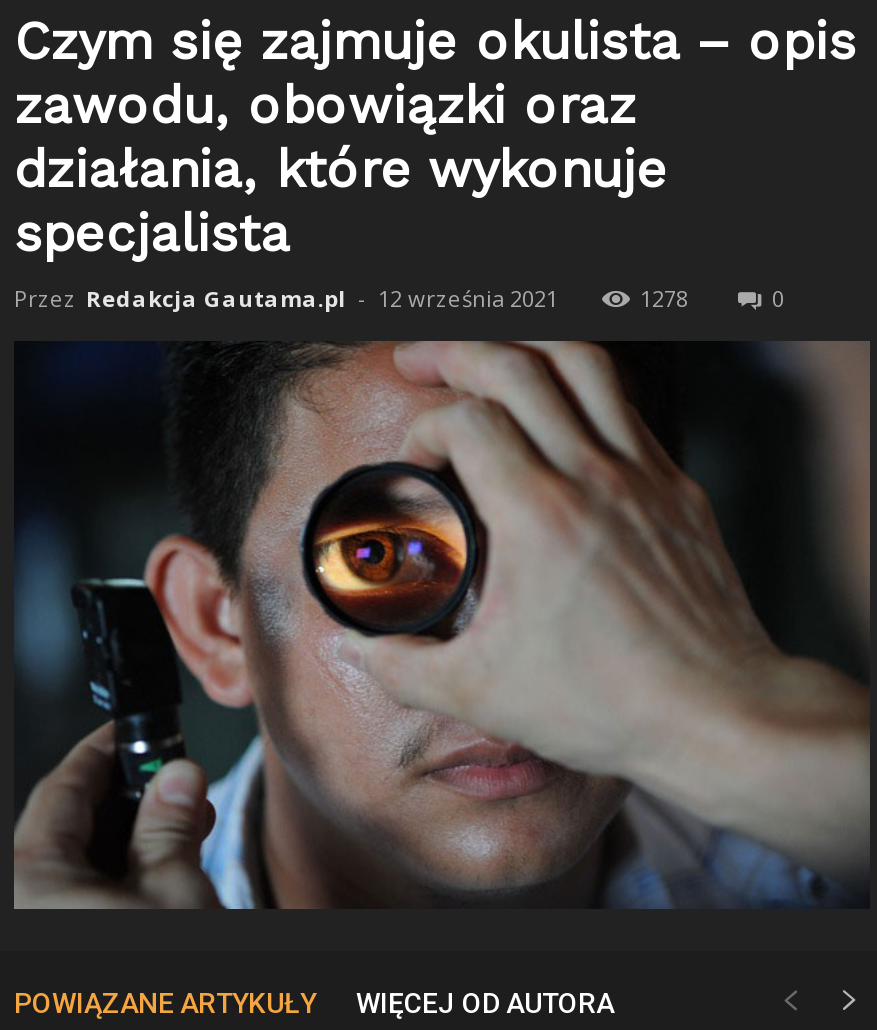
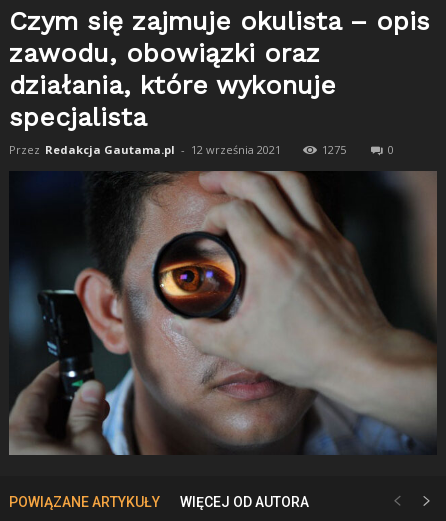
- 1278
+ 1275
